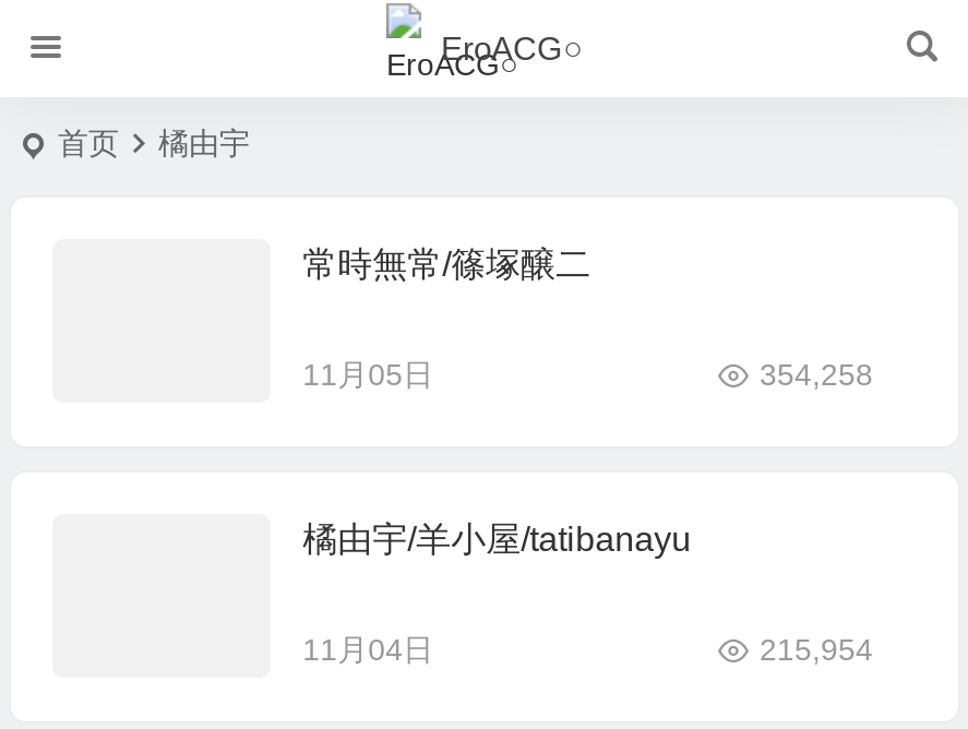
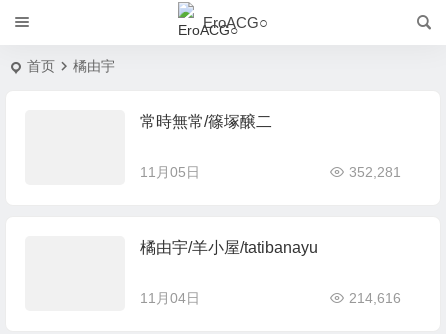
- 354,258
+ 352,281

- 215,954
+ 214,616
